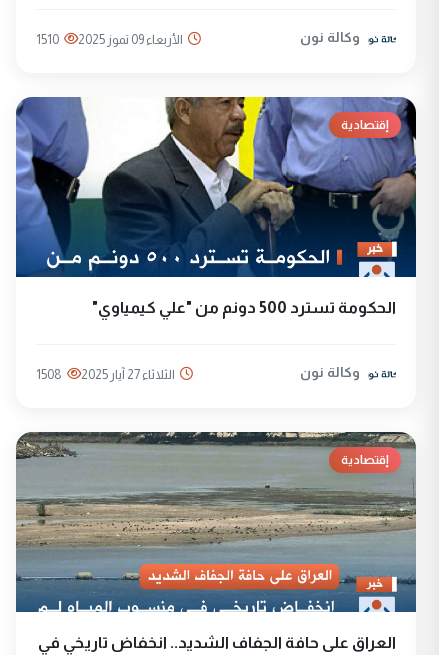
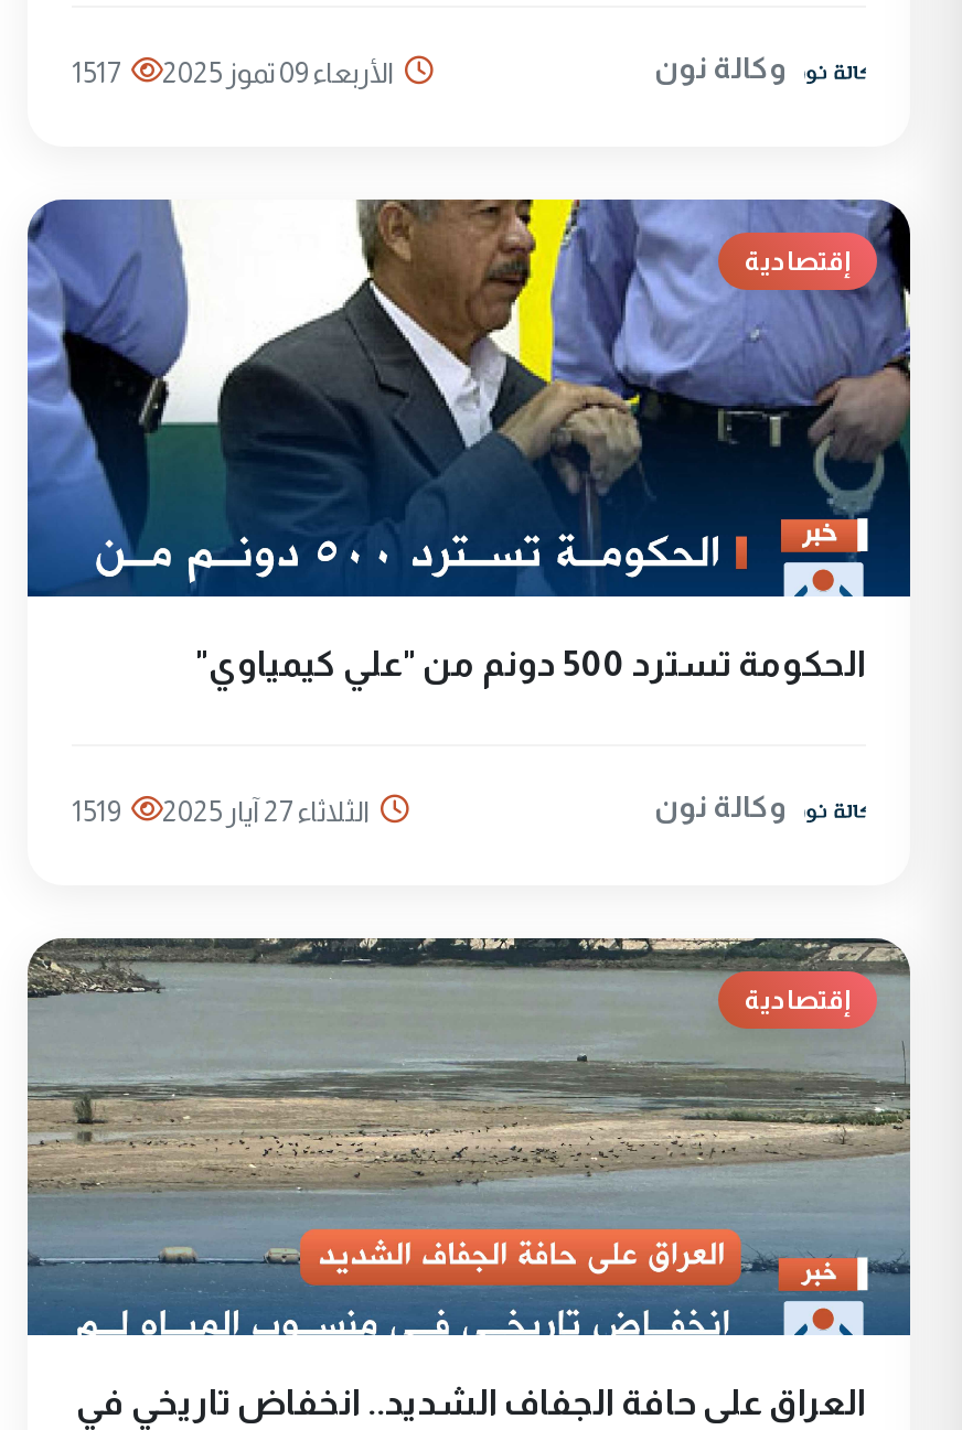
- 1510
+ 1517

- 1508
+ 1519
